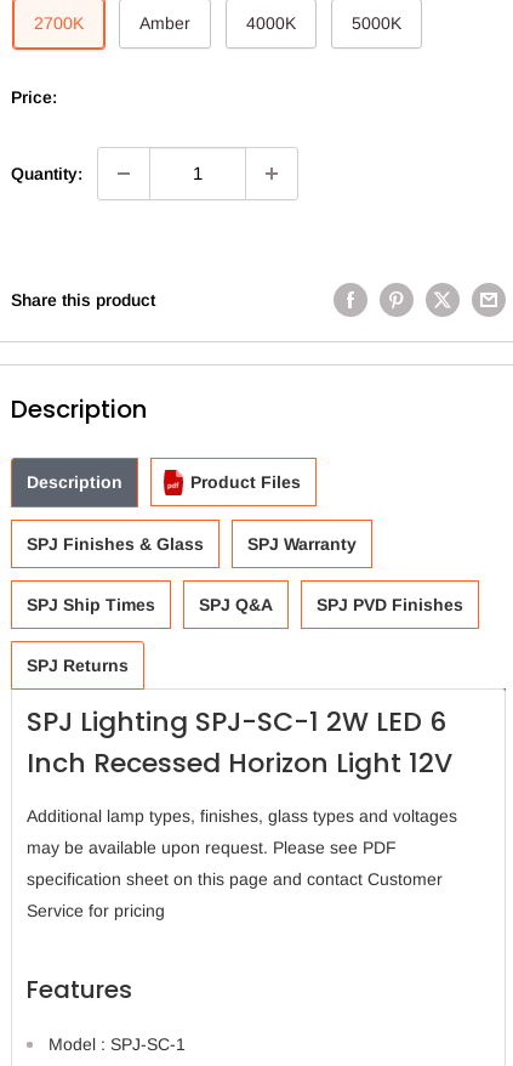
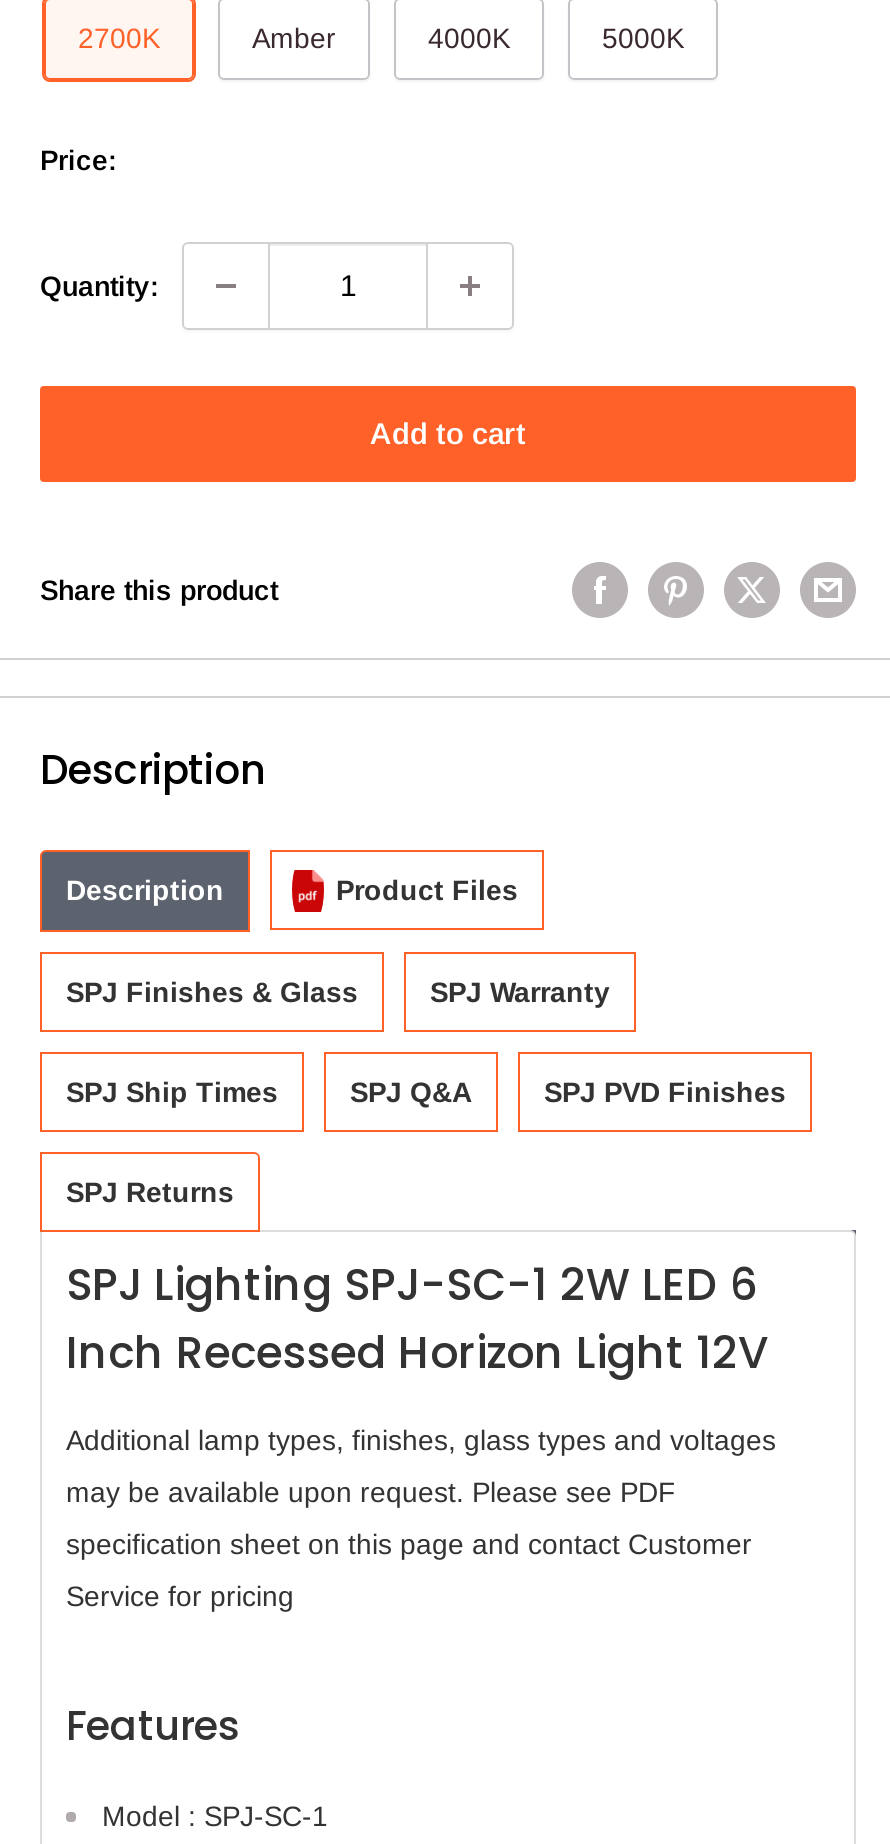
+ Add to cart
